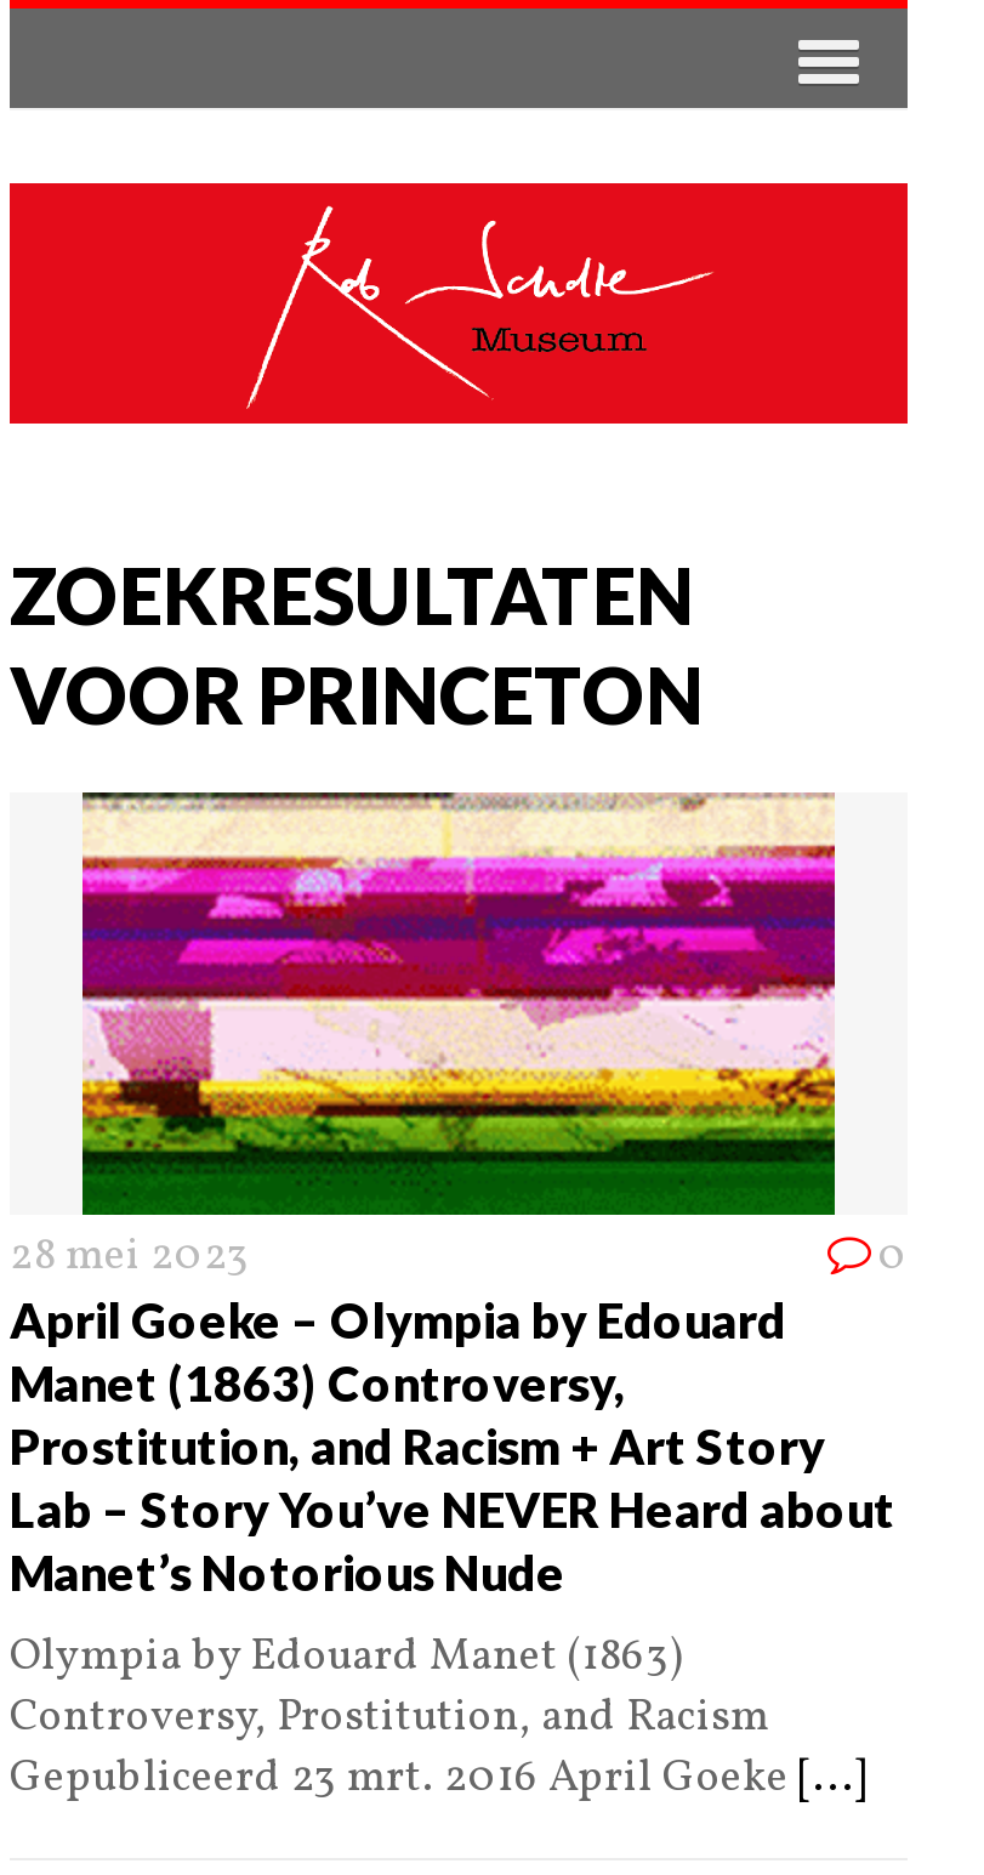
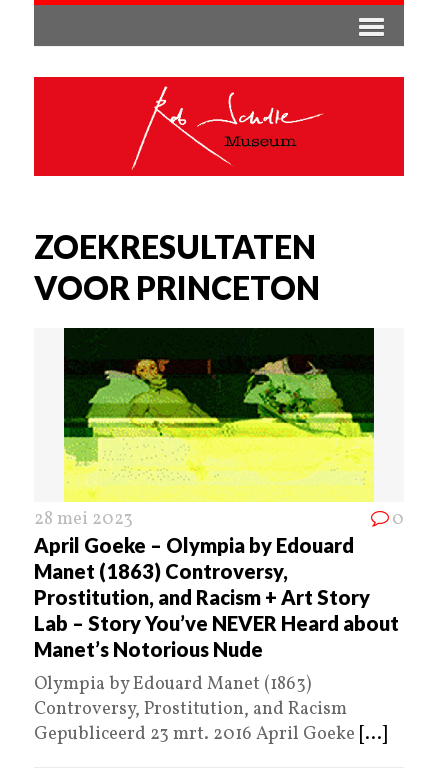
- [image]
+ [image]
